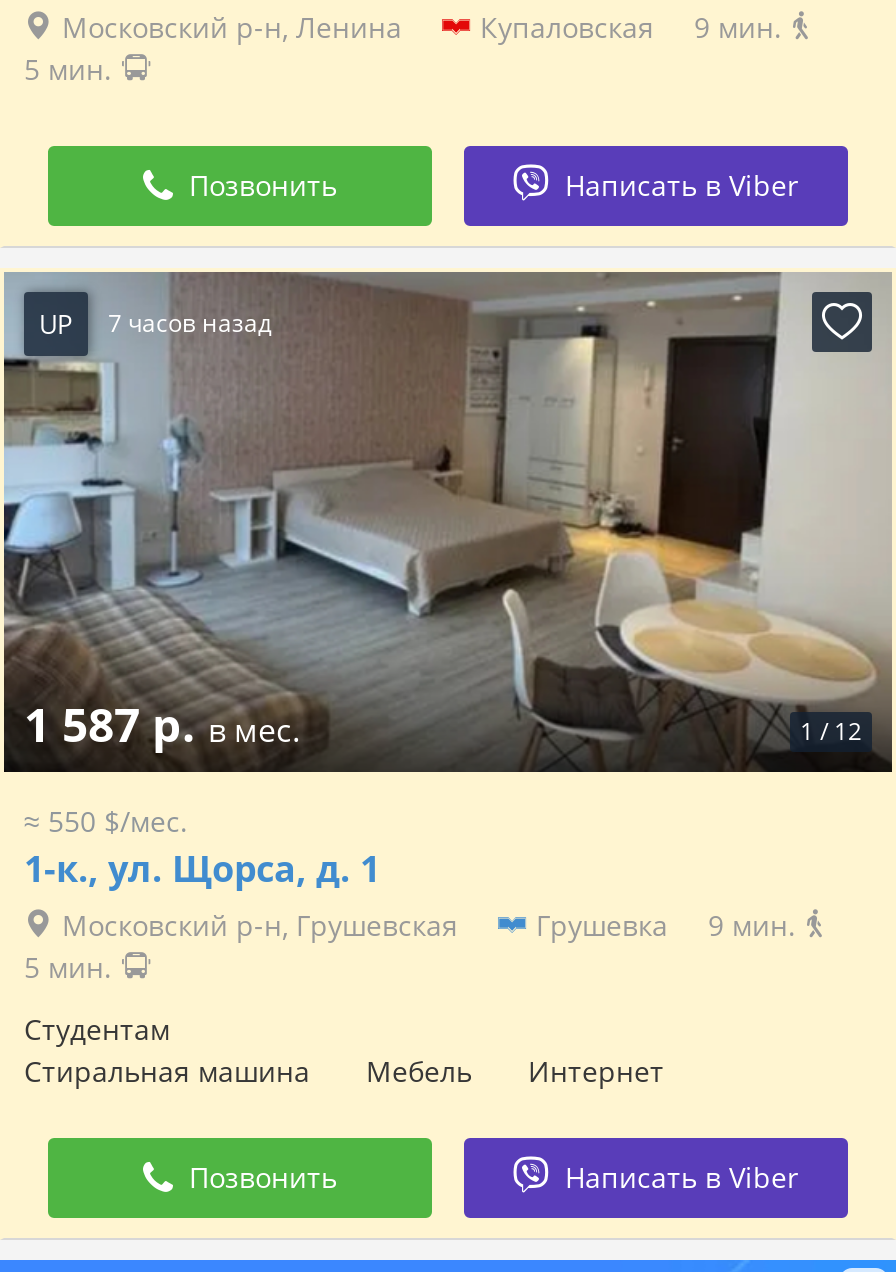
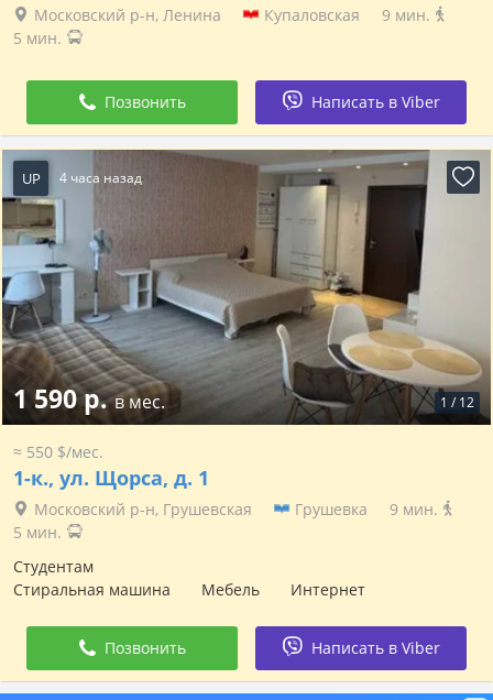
- UP 7 часов назад
+ UP 4 часа назад

- 1 587 р. в мес.
+ 1 590 р. в мес.
